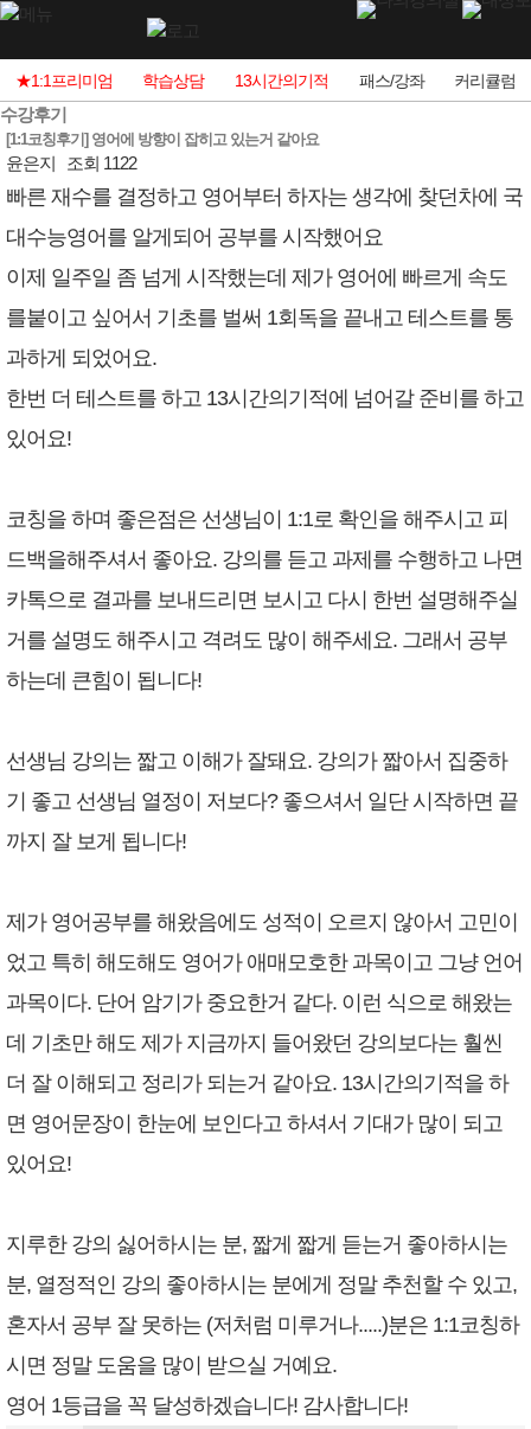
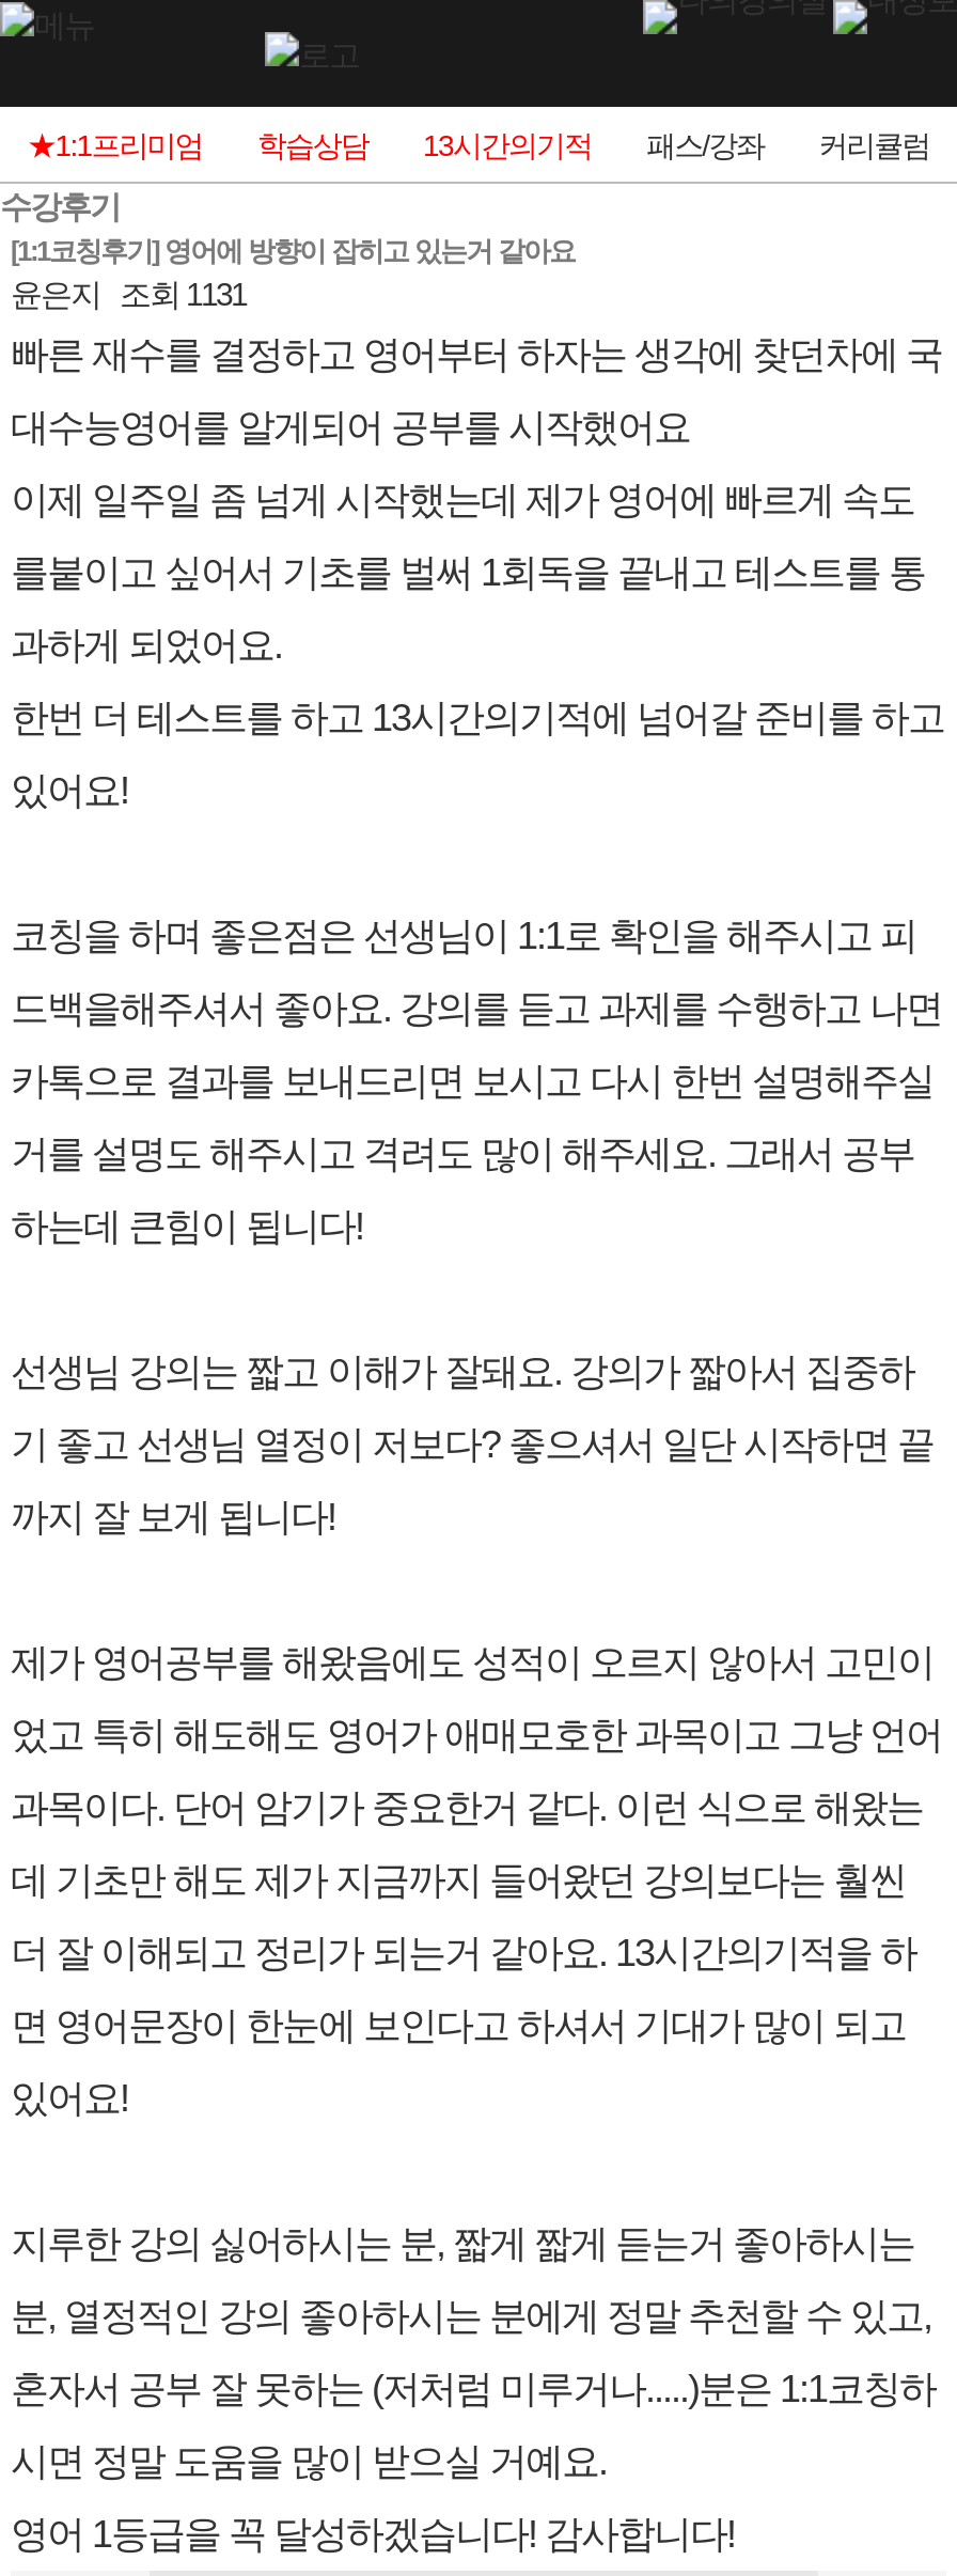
- 윤은지 조회 1122
+ 윤은지 조회 1131
